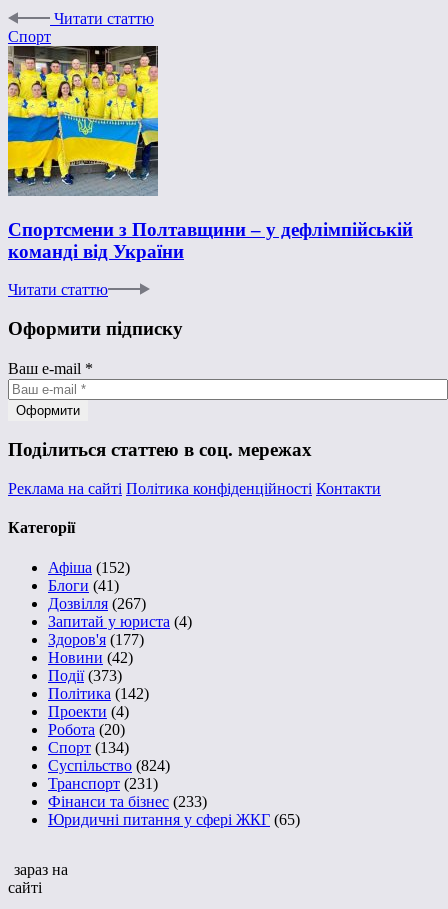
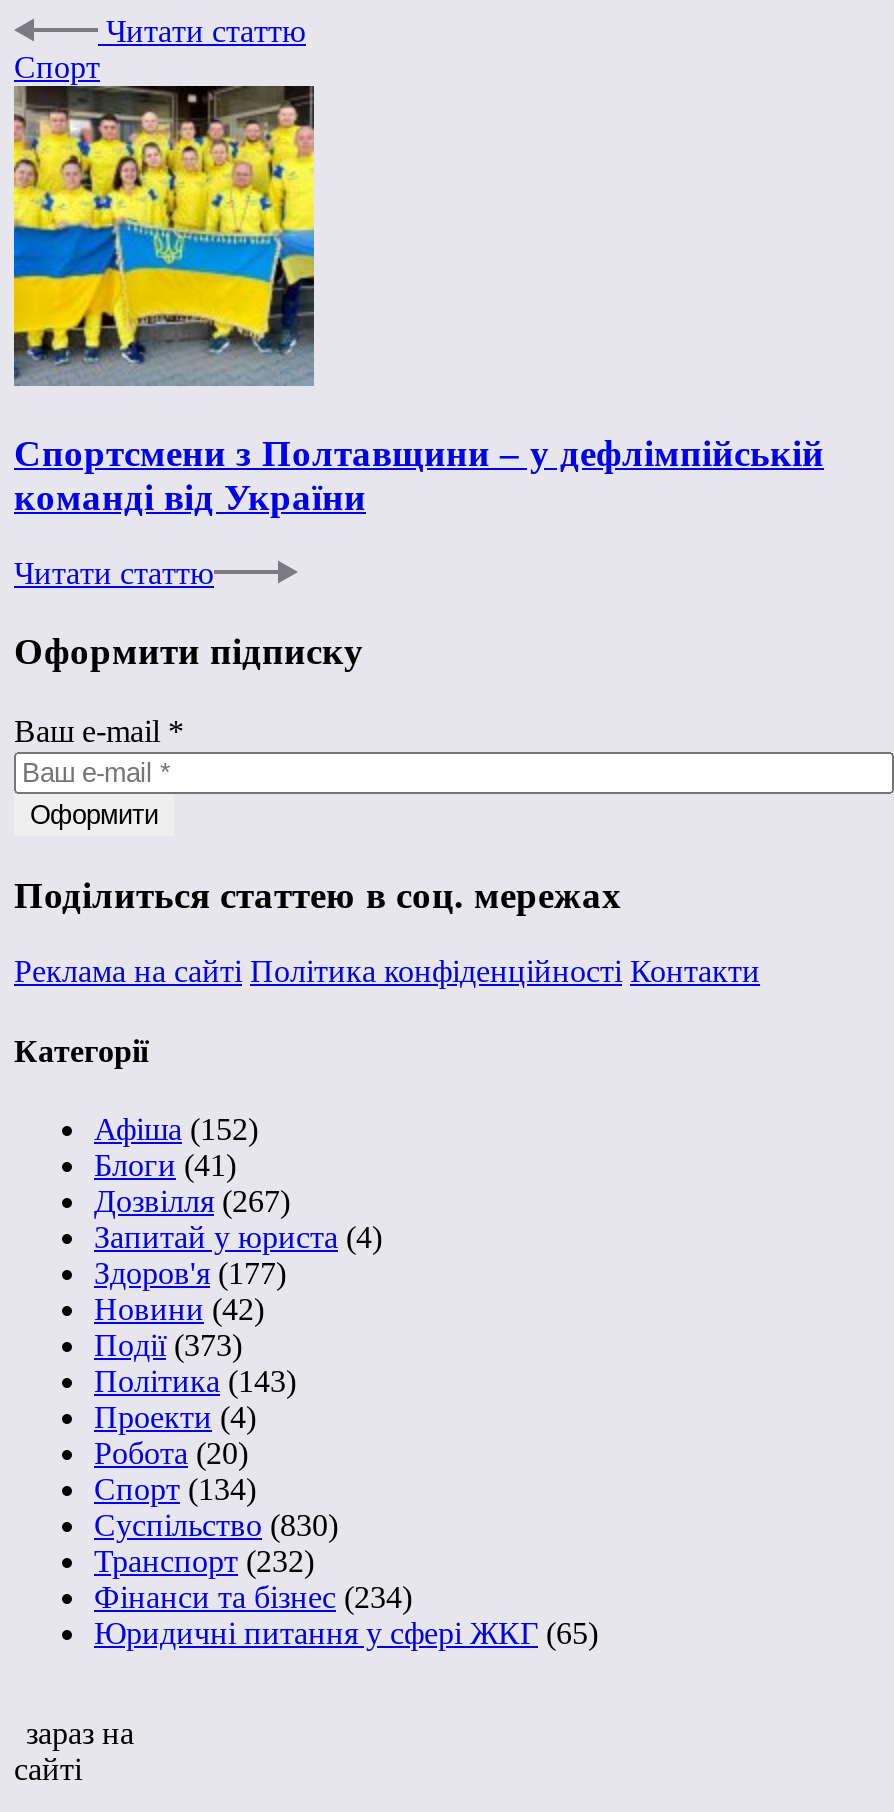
- Політика (142)
+ Політика (143)

- Суспільство (824)
+ Суспільство (830)

- Транспорт (231)
+ Транспорт (232)

- Фінанси та бізнес (233)
+ Фінанси та бізнес (234)
